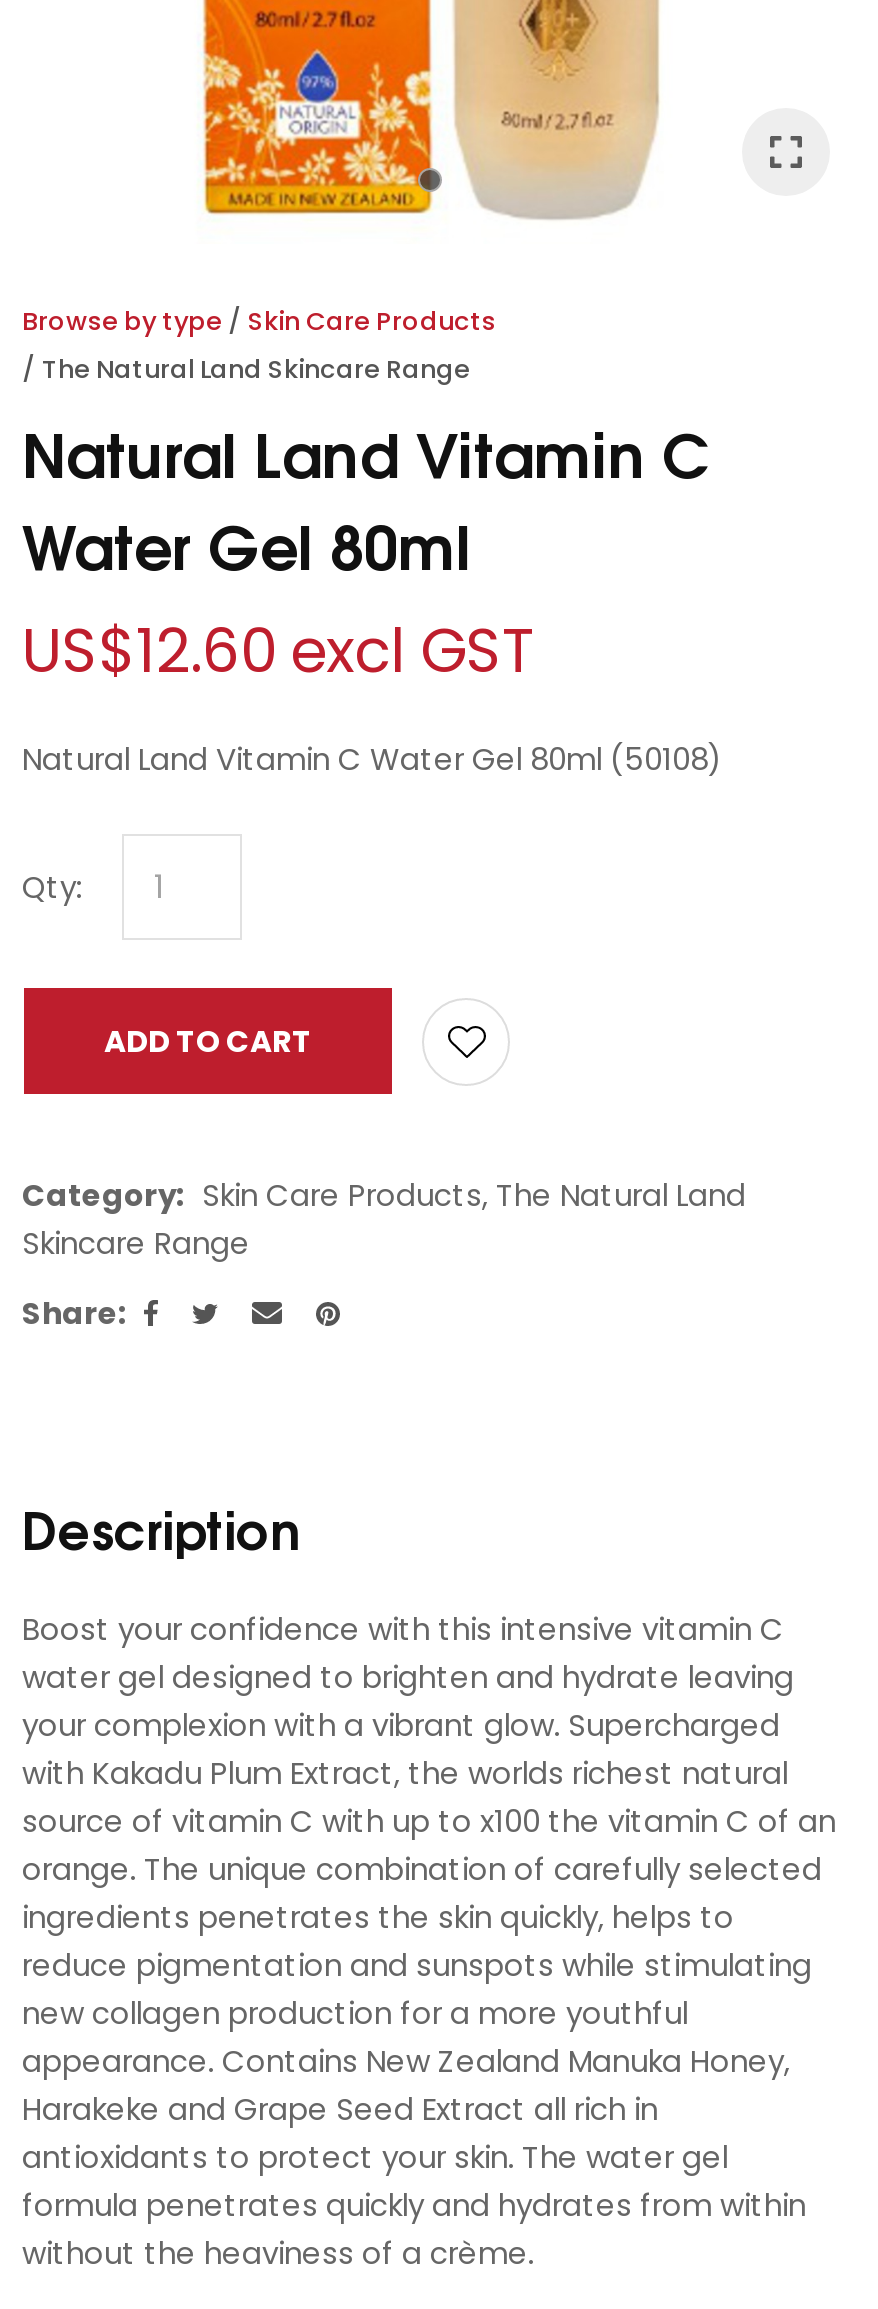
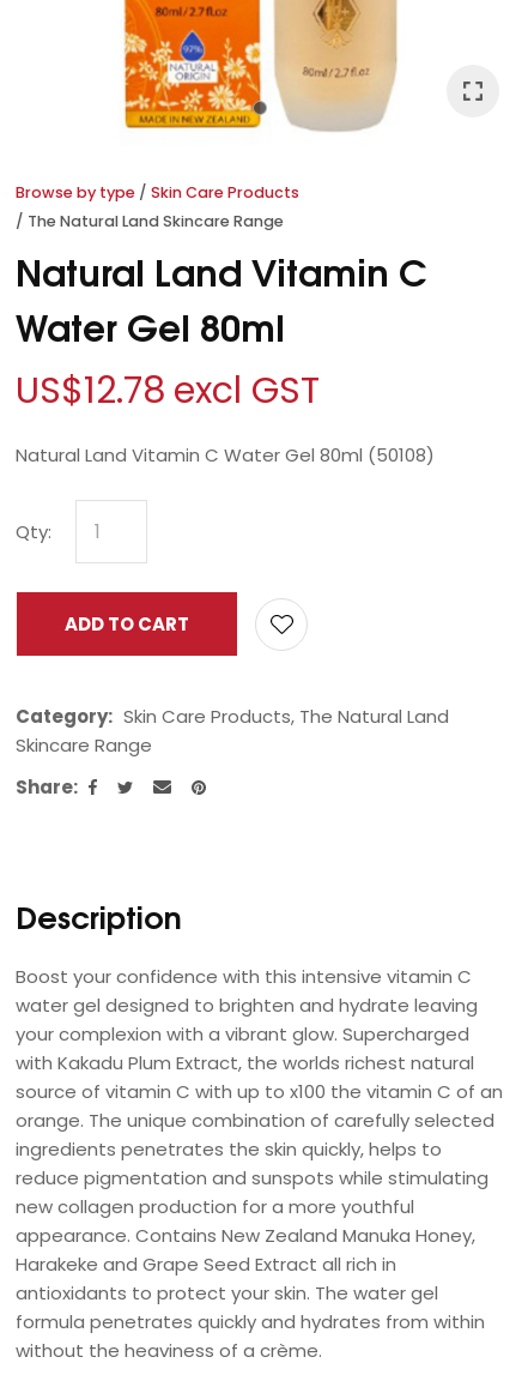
- US$12.60 excl GST
+ US$12.78 excl GST
